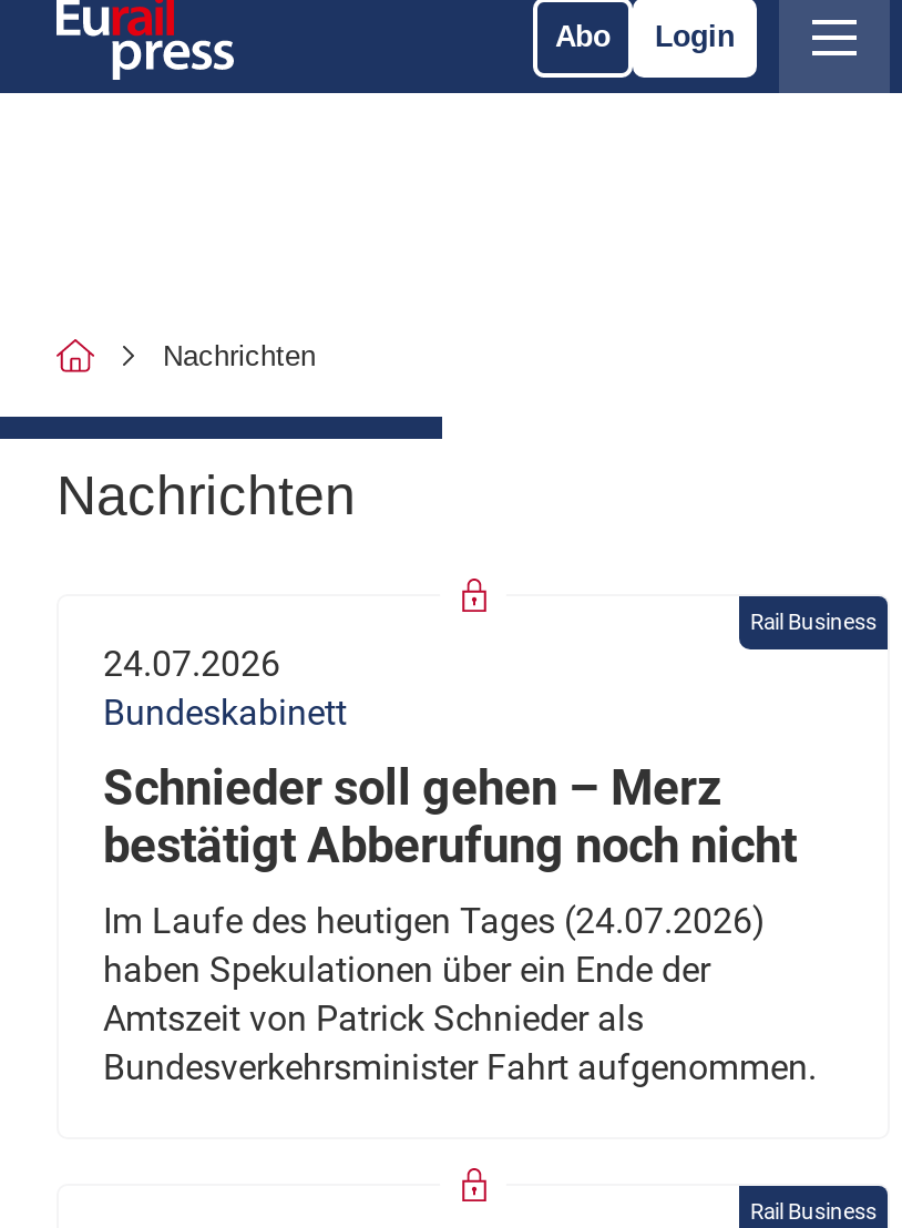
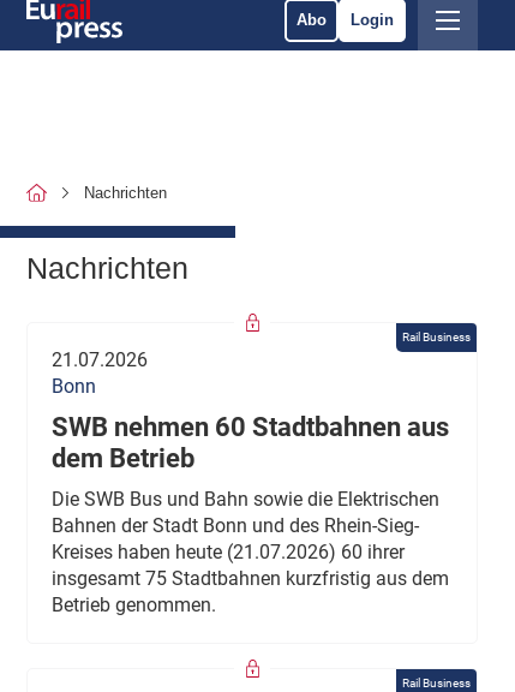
- 24.07.2026
- Bundeskabinett
+ 21.07.2026
+ Bonn

- Schnieder soll gehen – Merz
- bestätigt Abberufung noch nicht
+ SWB nehmen 60 Stadtbahnen aus
+ dem Betrieb

- Im Laufe des heutigen Tages (24.07.2026)
- haben Spekulationen über ein Ende der
- Amtszeit von Patrick Schnieder als
- Bundesverkehrsminister Fahrt aufgenommen.
+ Die SWB Bus und Bahn sowie die Elektrischen
+ Bahnen der Stadt Bonn und des Rhein-Sieg-
+ Kreises haben heute (21.07.2026) 60 ihrer
+ insgesamt 75 Stadtbahnen kurzfristig aus dem
+ Betrieb genommen.
